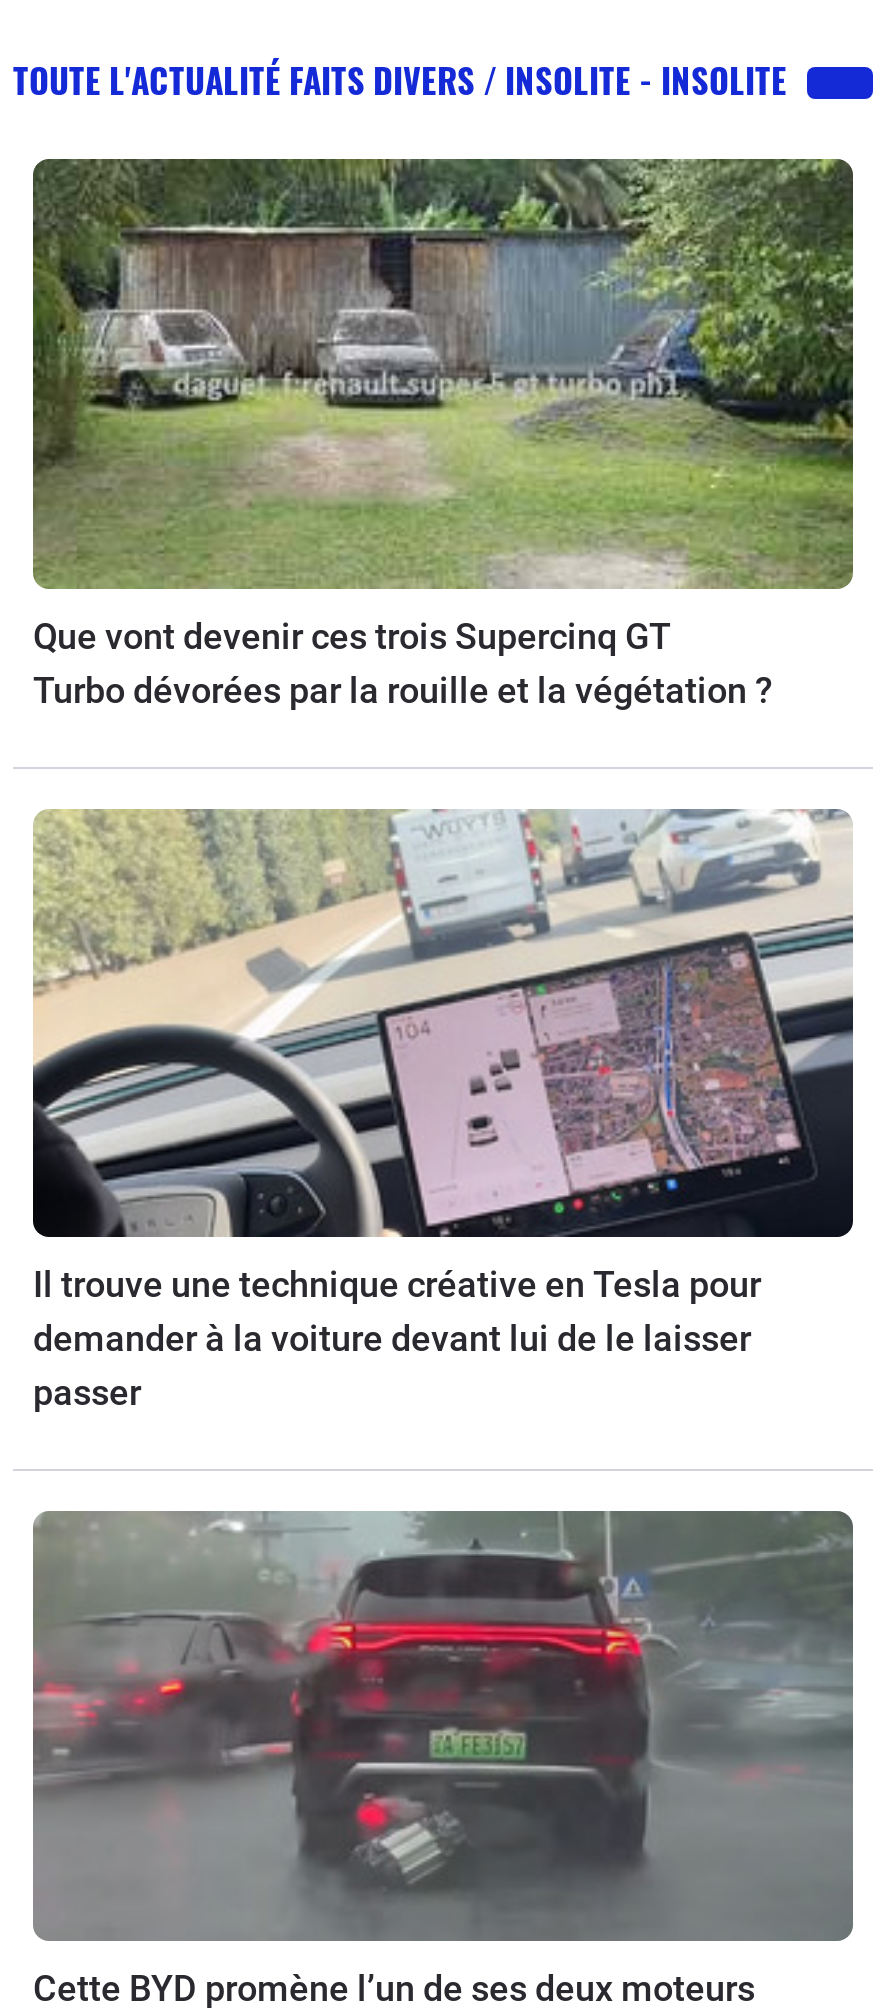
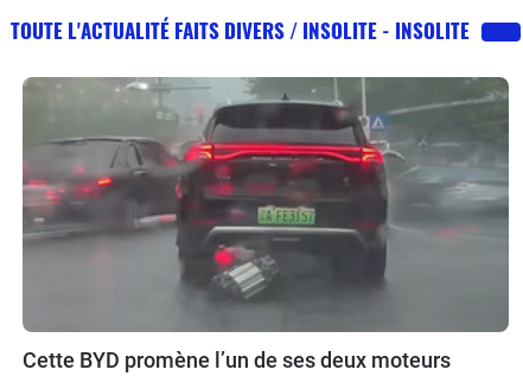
- [image]
- Que vont devenir ces trois Supercinq GT
- Turbo dévorées par la rouille et la végétation ?

- [image]
- Il trouve une technique créative en Tesla pour
- demander à la voiture devant lui de le laisser
- passer
